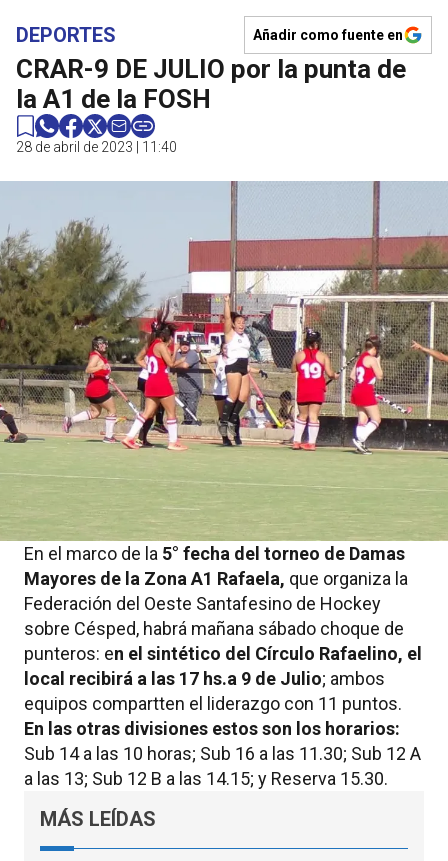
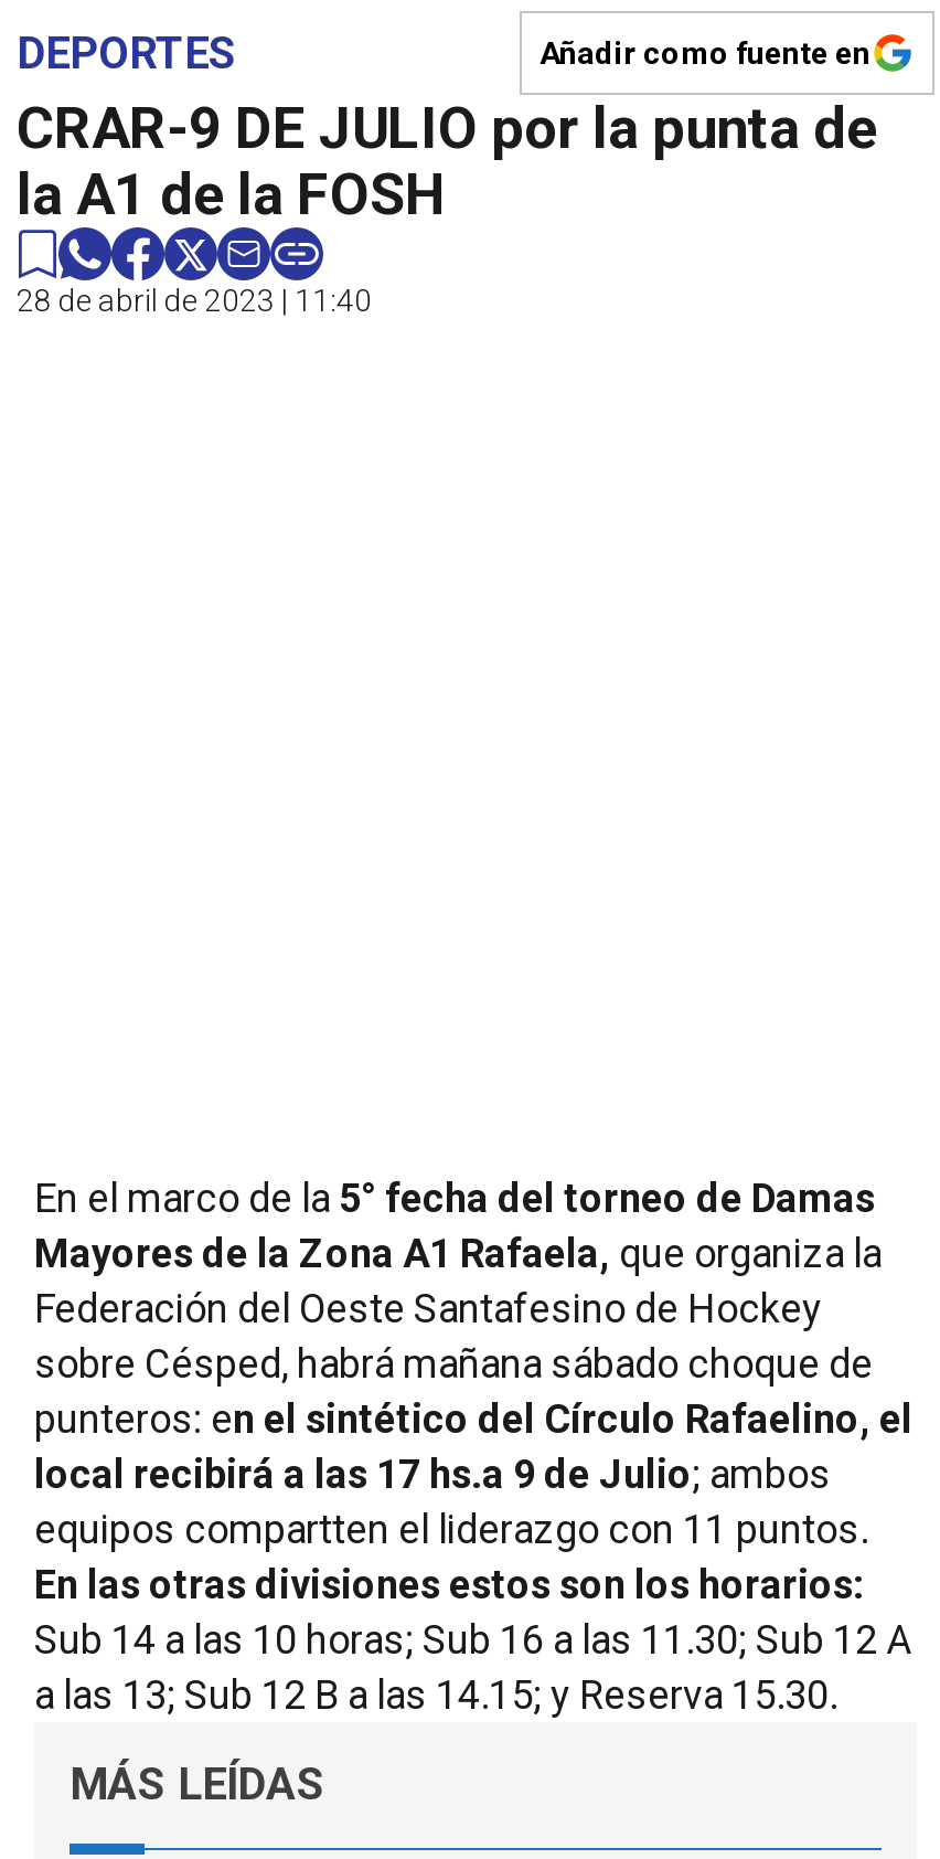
- [image]
